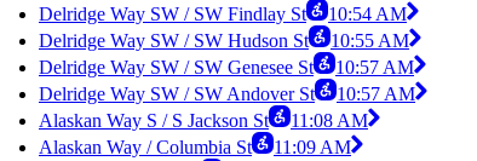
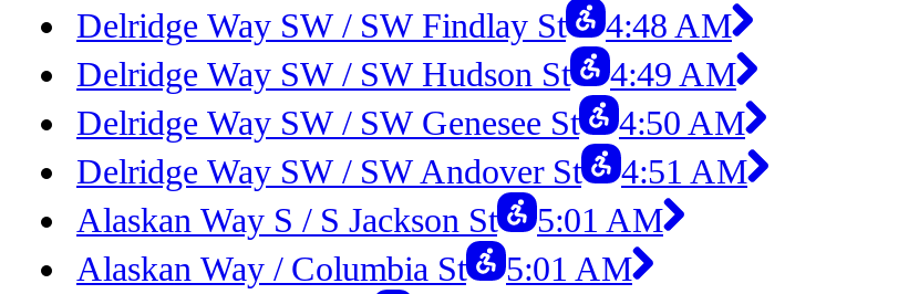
- Delridge Way SW / SW Findlay St 10:54 AM
+ Delridge Way SW / SW Findlay St 4:48 AM

- Delridge Way SW / SW Hudson St 10:55 AM
+ Delridge Way SW / SW Hudson St 4:49 AM

- Delridge Way SW / SW Genesee St 10:57 AM
+ Delridge Way SW / SW Genesee St 4:50 AM

- Delridge Way SW / SW Andover St 10:57 AM
+ Delridge Way SW / SW Andover St 4:51 AM

- Alaskan Way S / S Jackson St 11:08 AM
+ Alaskan Way S / S Jackson St 5:01 AM

- Alaskan Way / Columbia St 11:09 AM
+ Alaskan Way / Columbia St 5:01 AM
